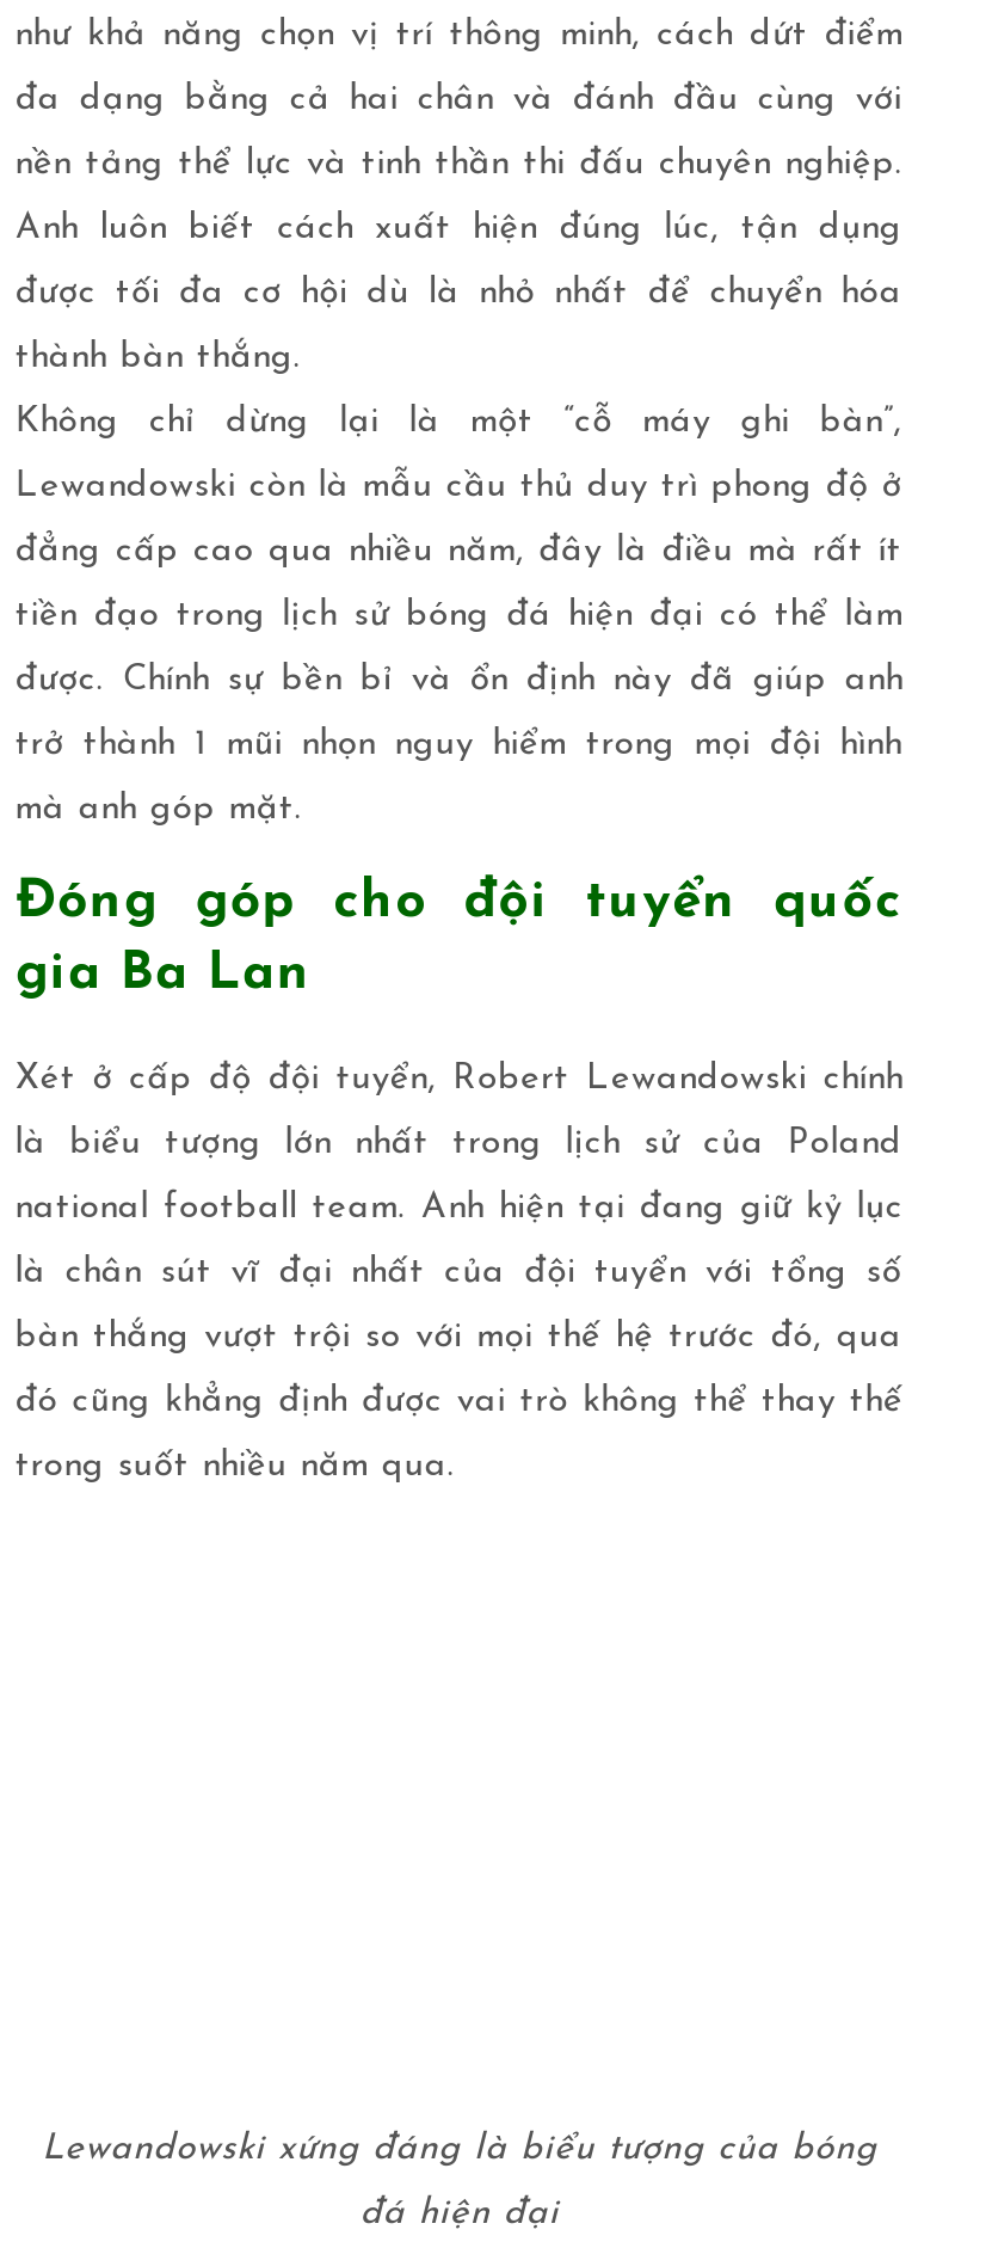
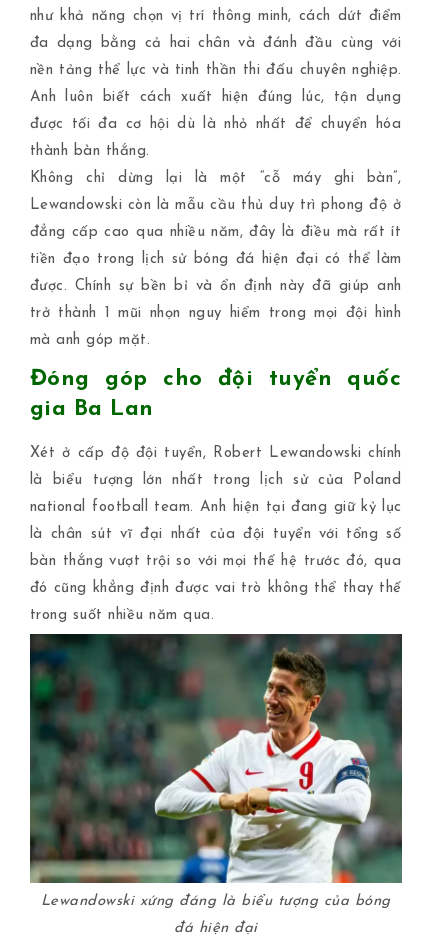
+ [image]
